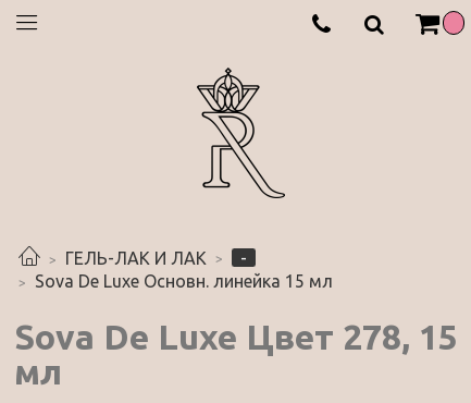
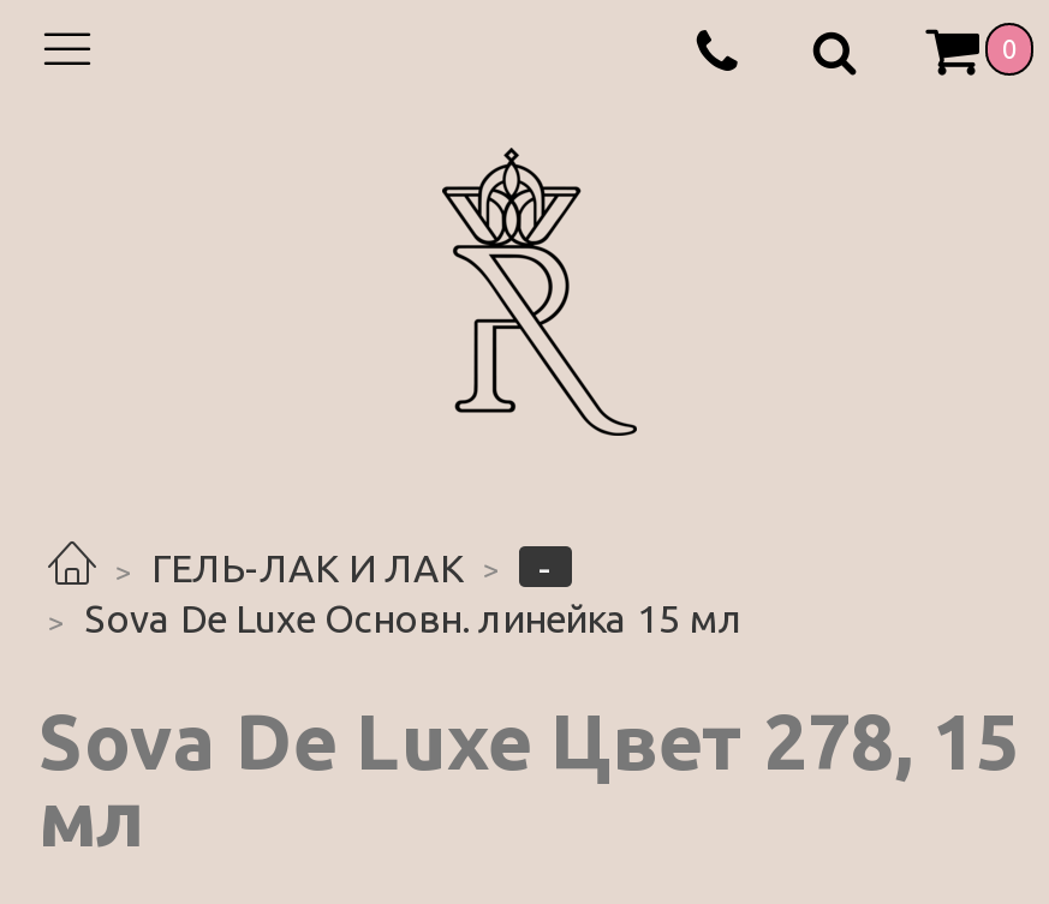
+ 0
